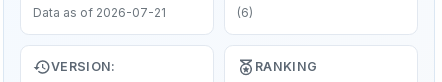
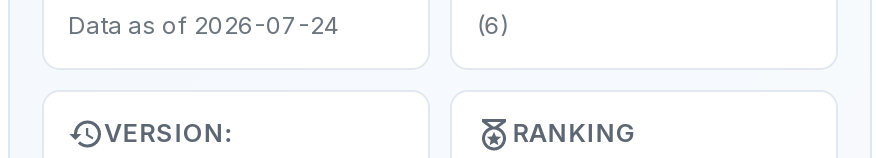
- Data as of 2026-07-21
+ Data as of 2026-07-24
